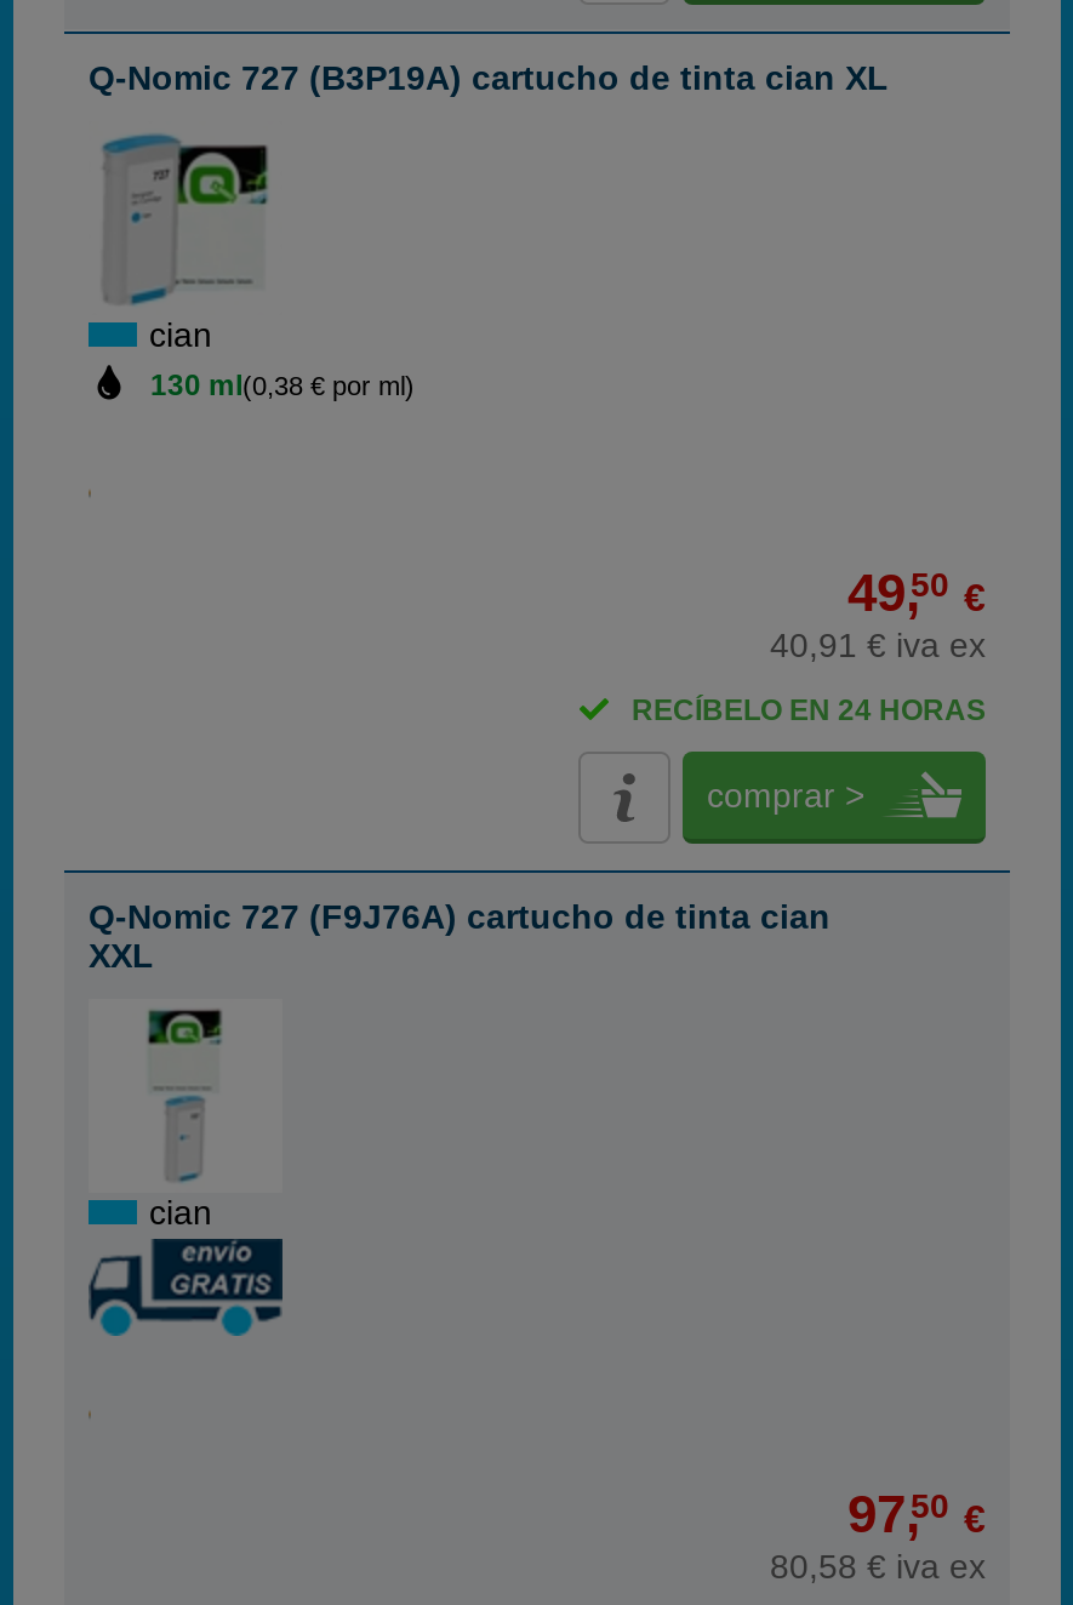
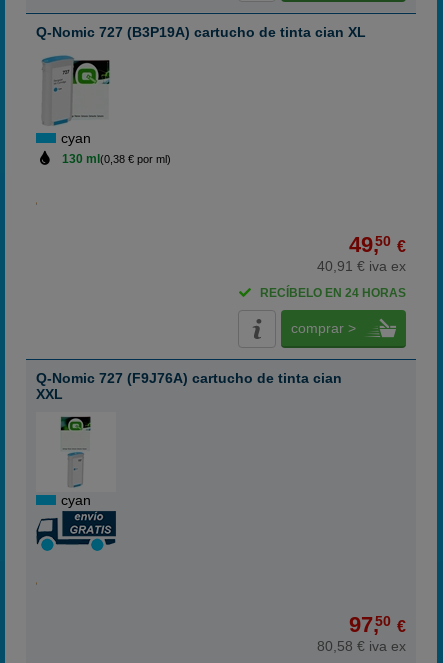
- cian
+ cyan

- cian
+ cyan
